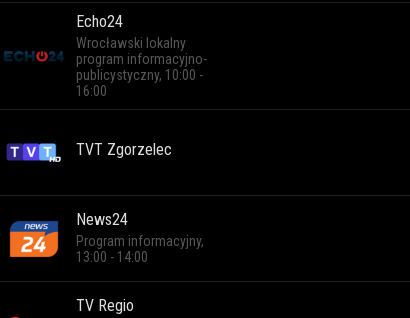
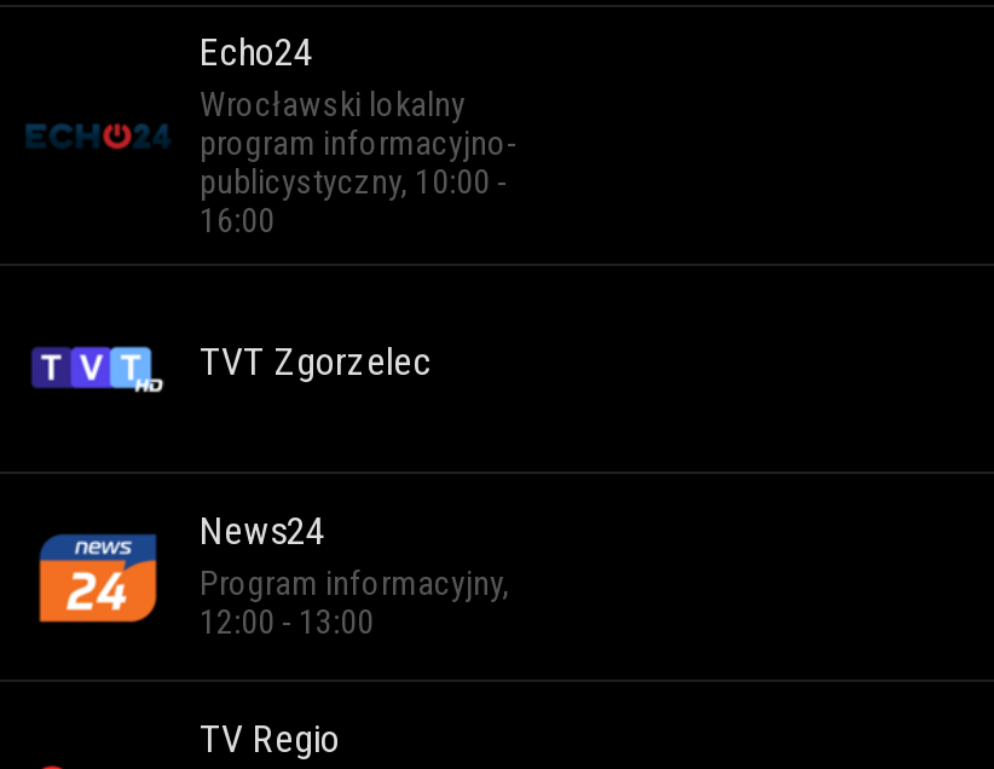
- 13:00 - 14:00
+ 12:00 - 13:00
